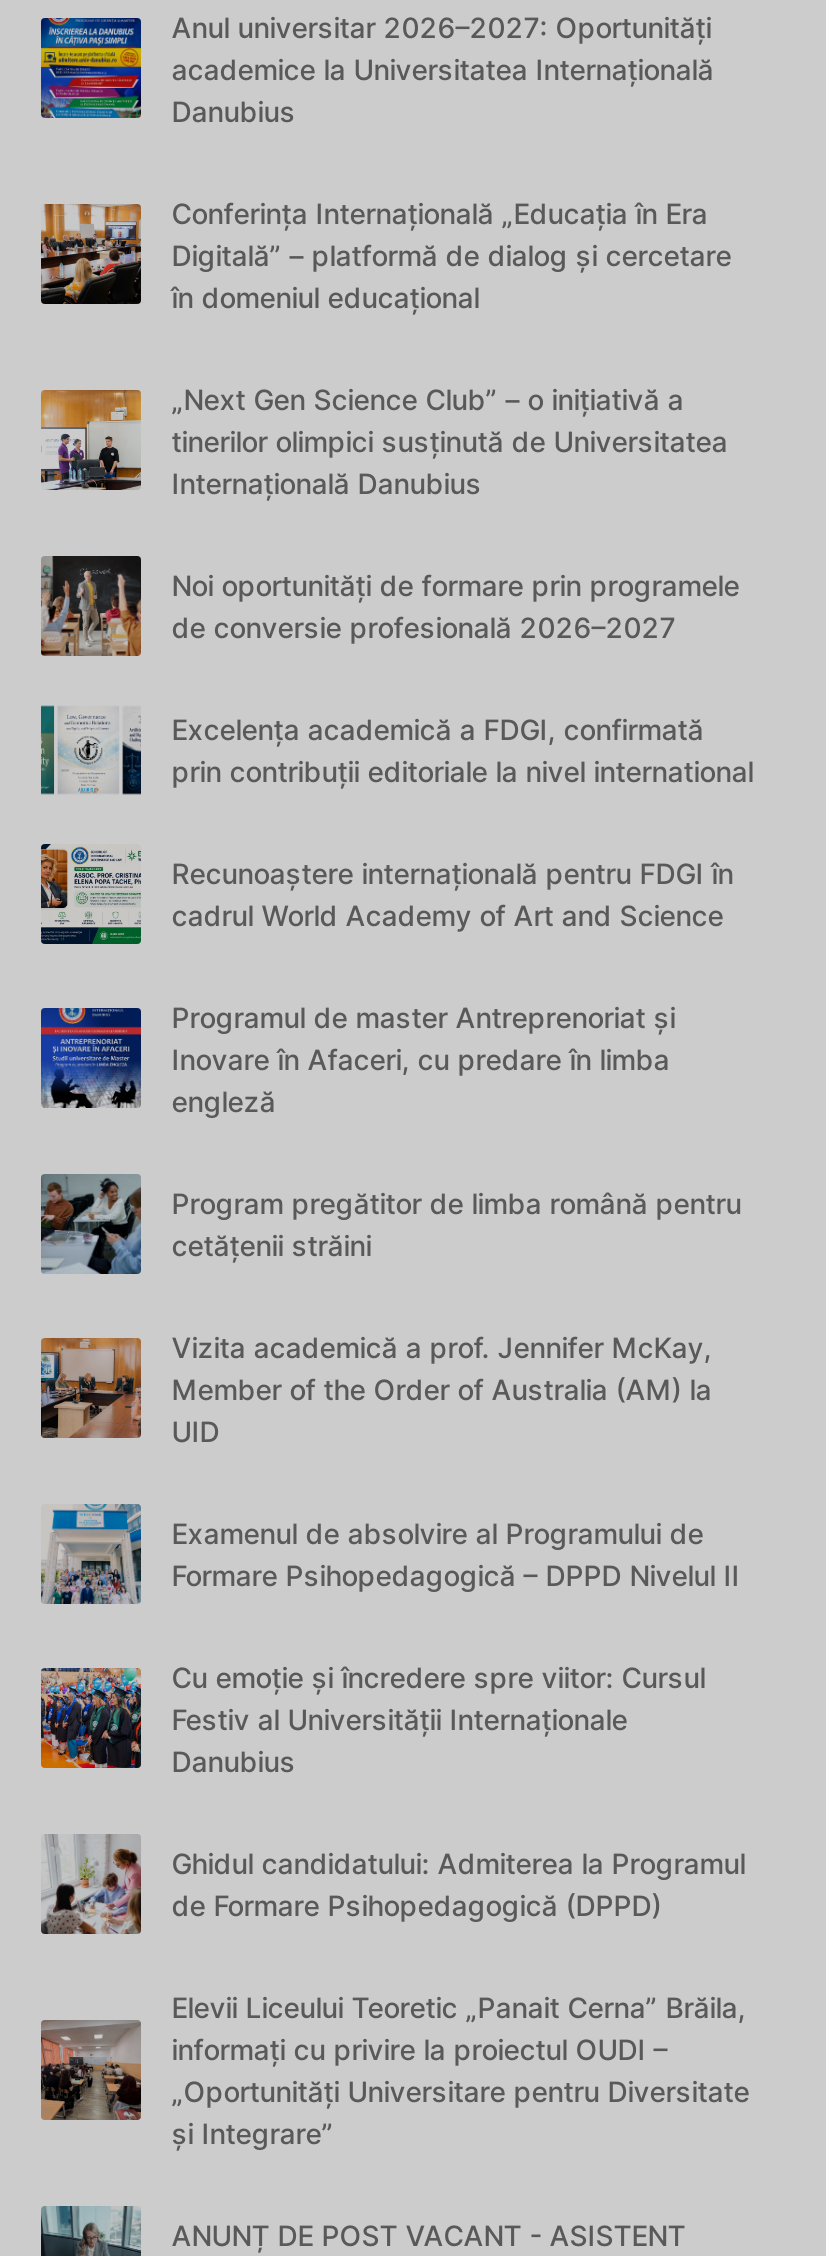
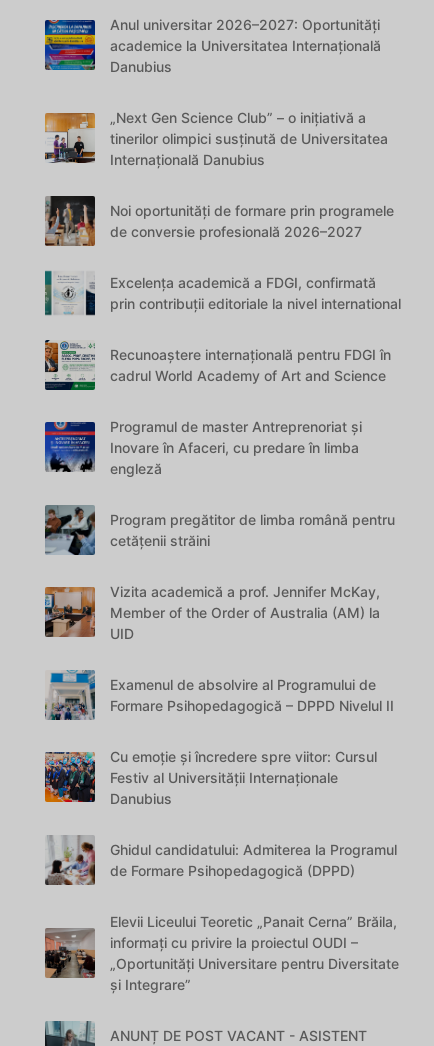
- [image]
- Conferința Internațională „Educația în Era
- Digitală” – platformă de dialog și cercetare
- în domeniul educațional
